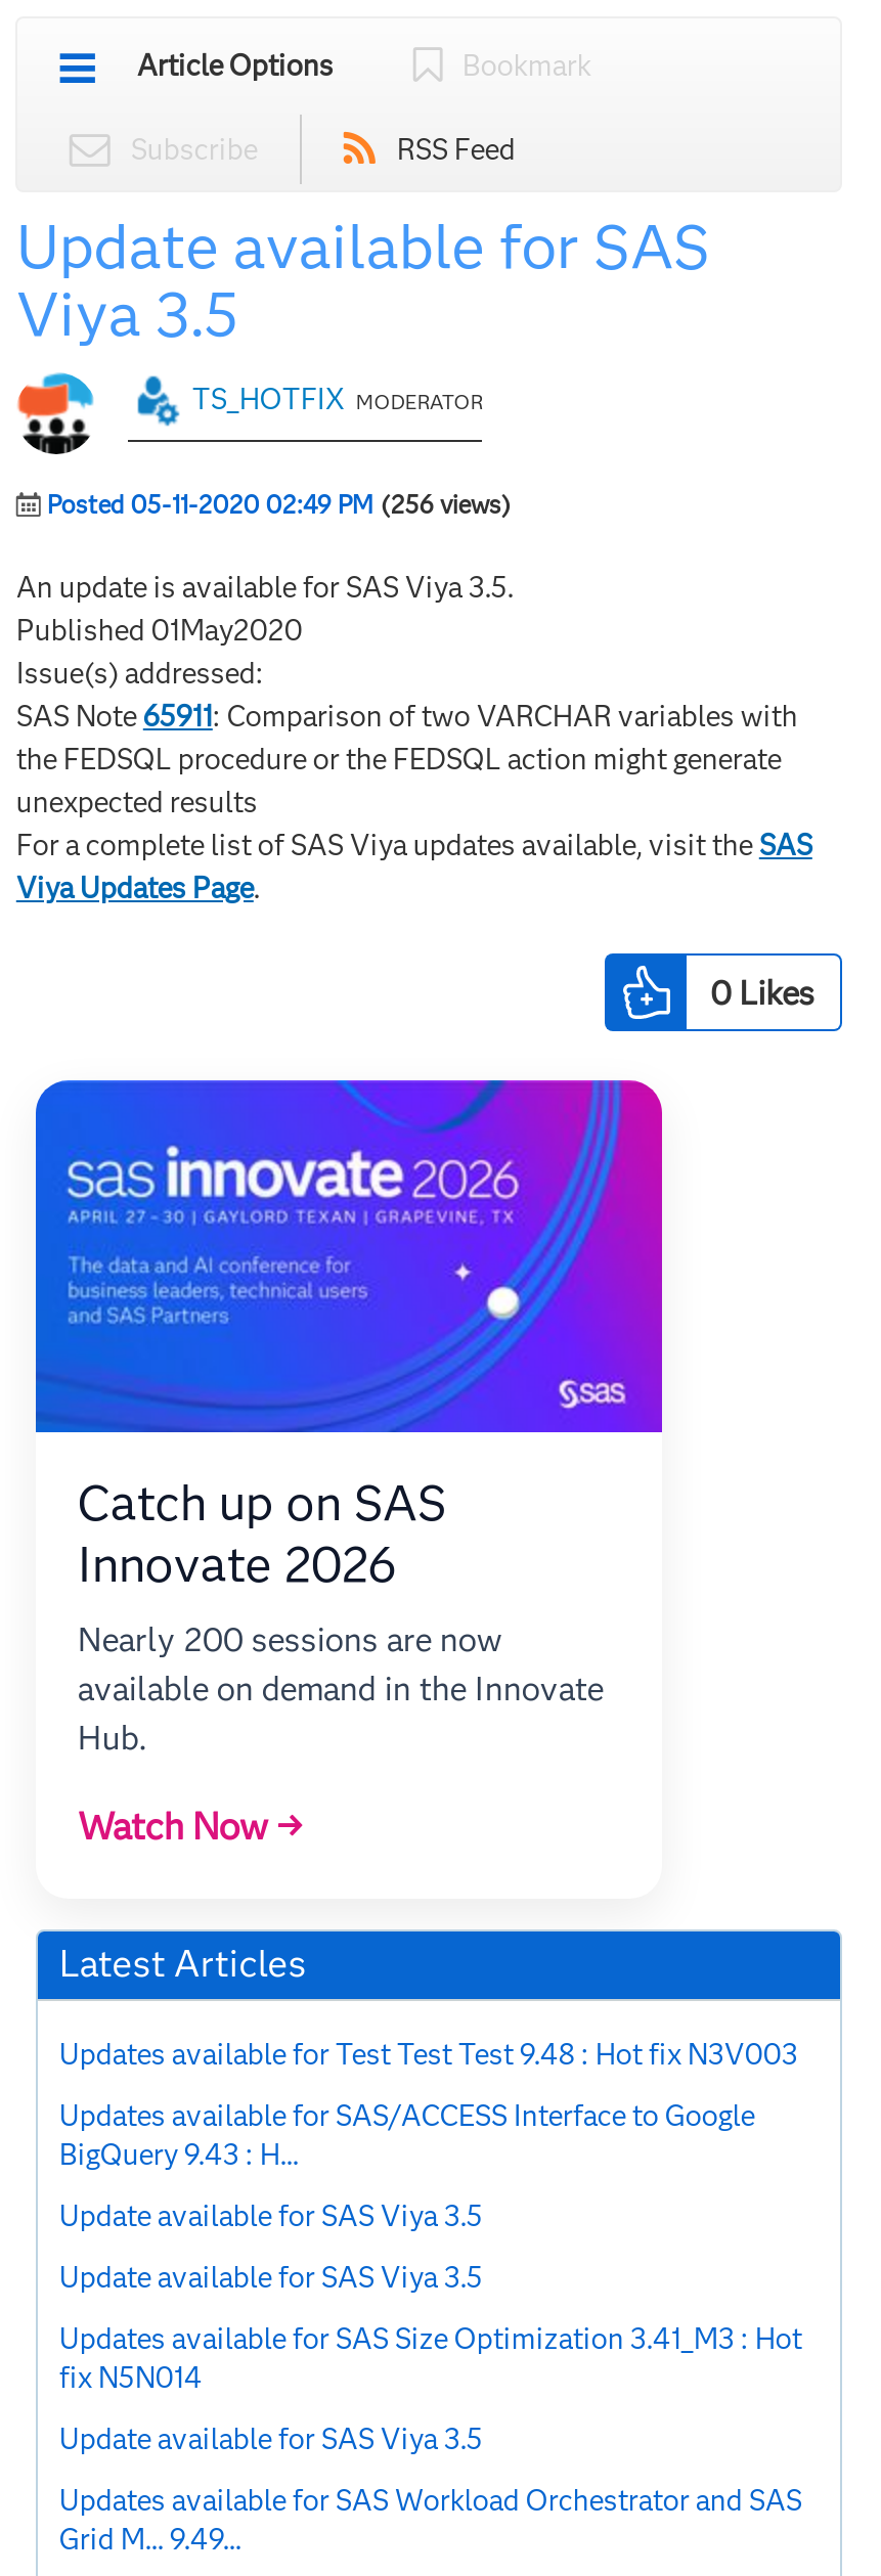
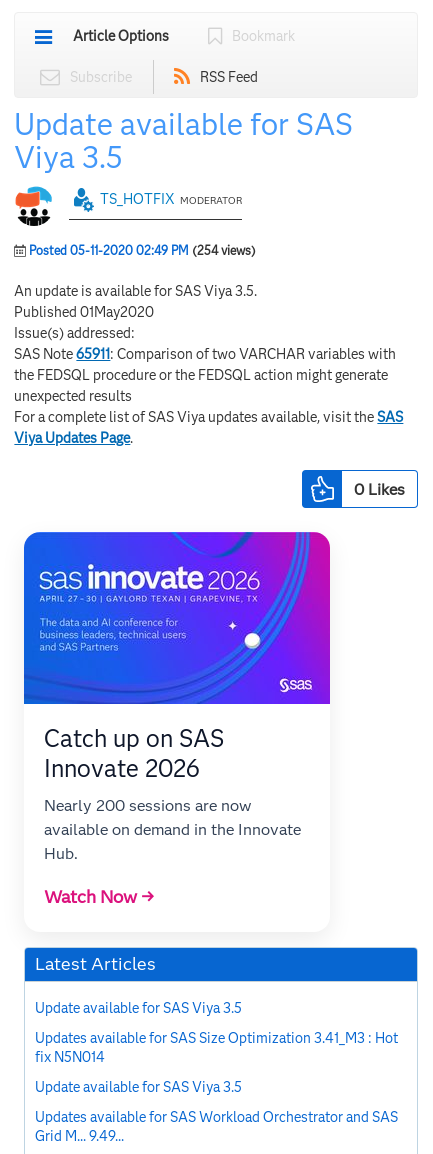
- Posted 05-11-2020 02:49 PM (256 views)
+ Posted 05-11-2020 02:49 PM (254 views)

- Updates available for Test Test Test 9.48 : Hot fix N3V003
- Updates available for SAS/ACCESS Interface to Google
- BigQuery 9.43 : H...
- Update available for SAS Viya 3.5
